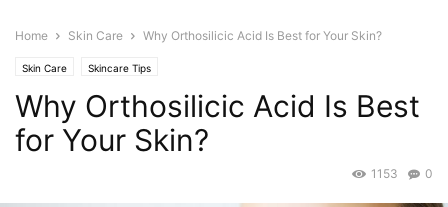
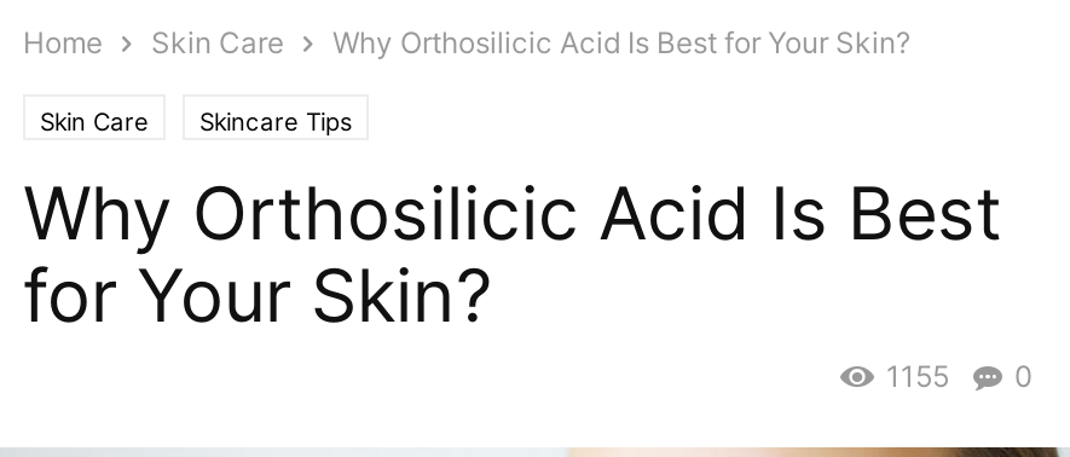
- 1153 0
+ 1155 0
